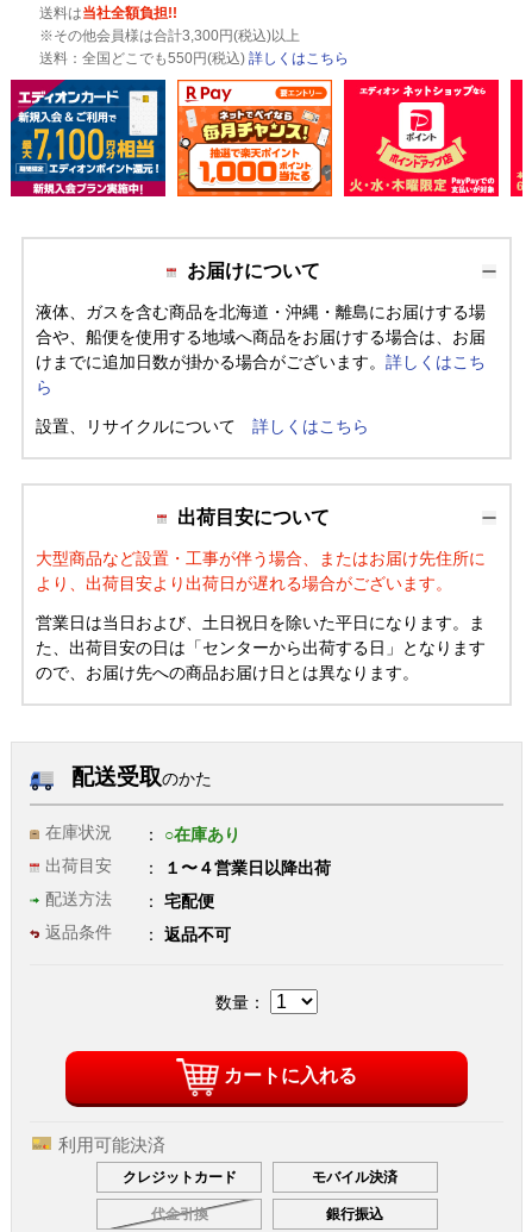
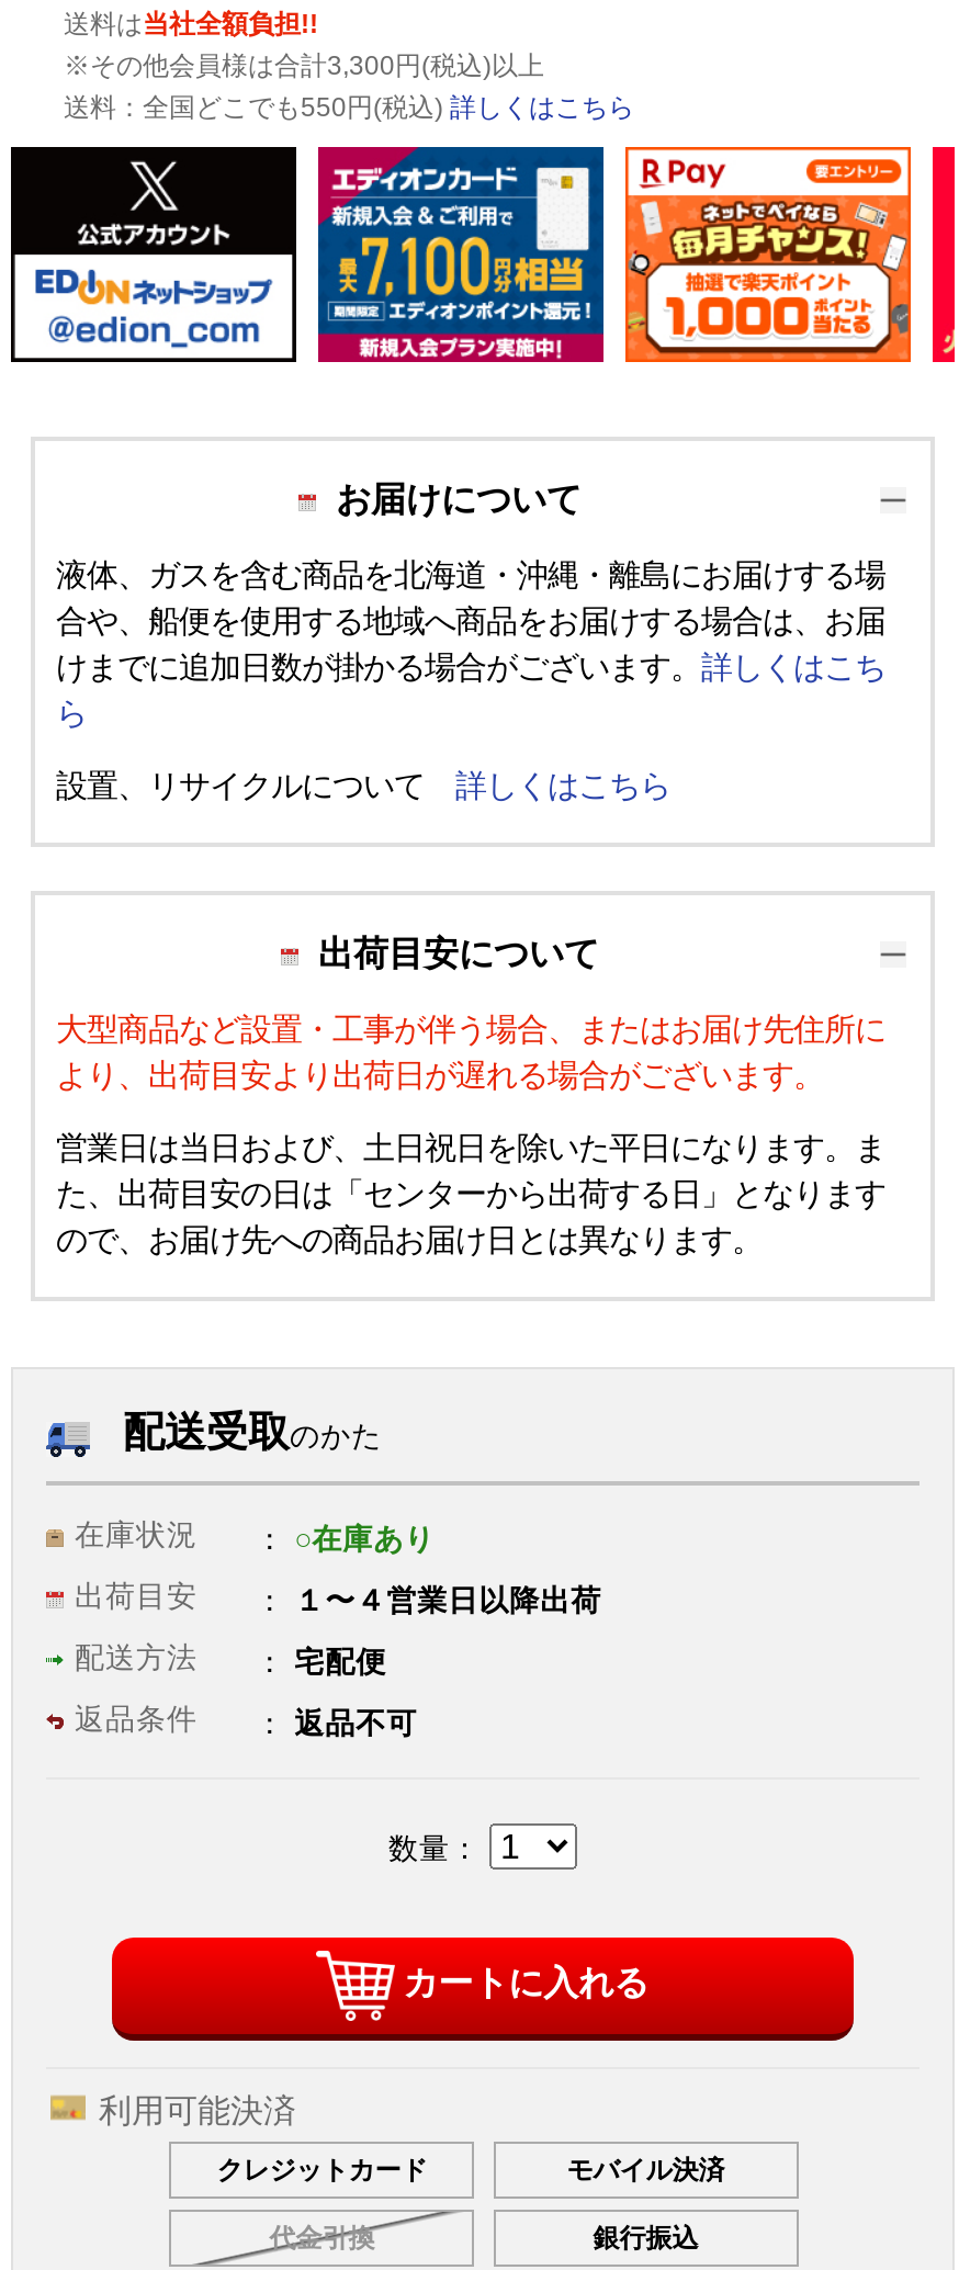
- [image]
+ [image]

- [image]
+ [image]

- [image]
+ [image]
